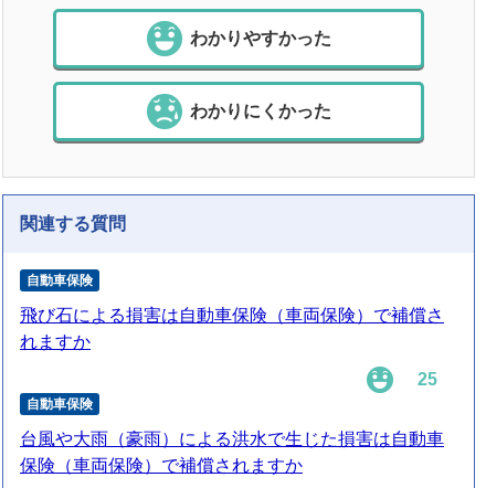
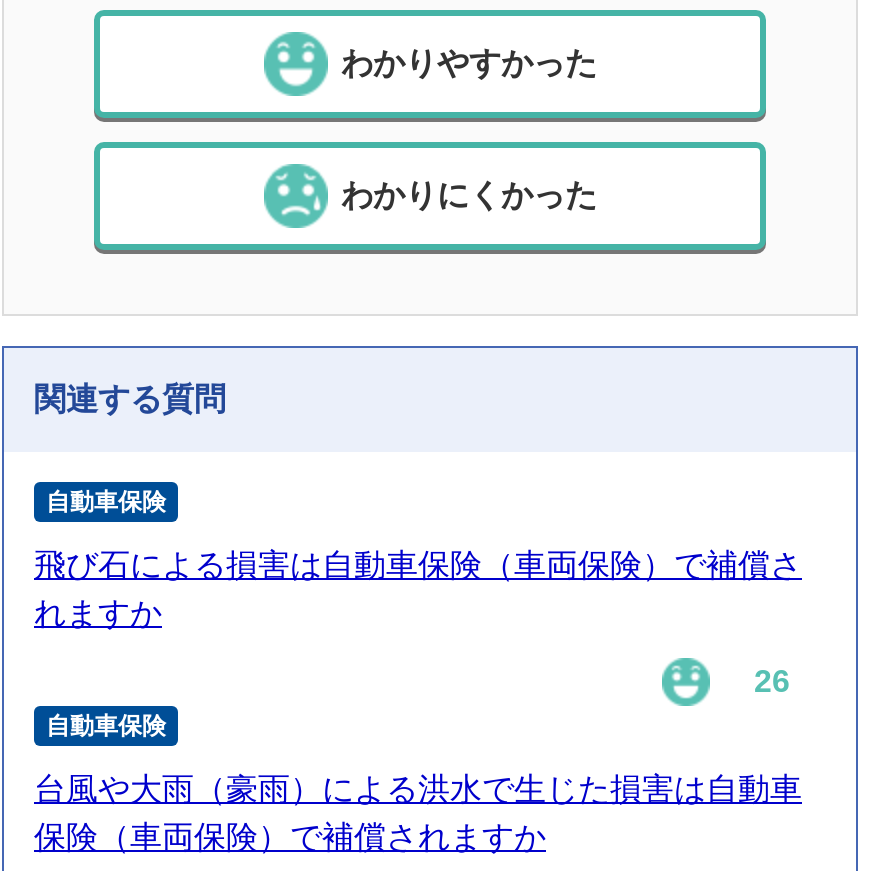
- 25
+ 26
